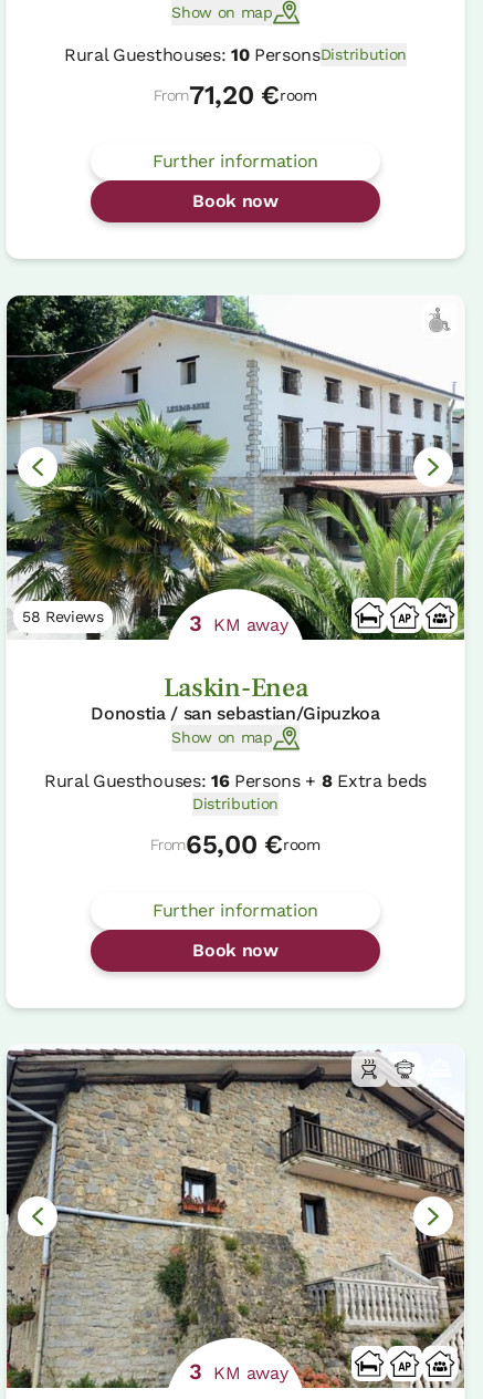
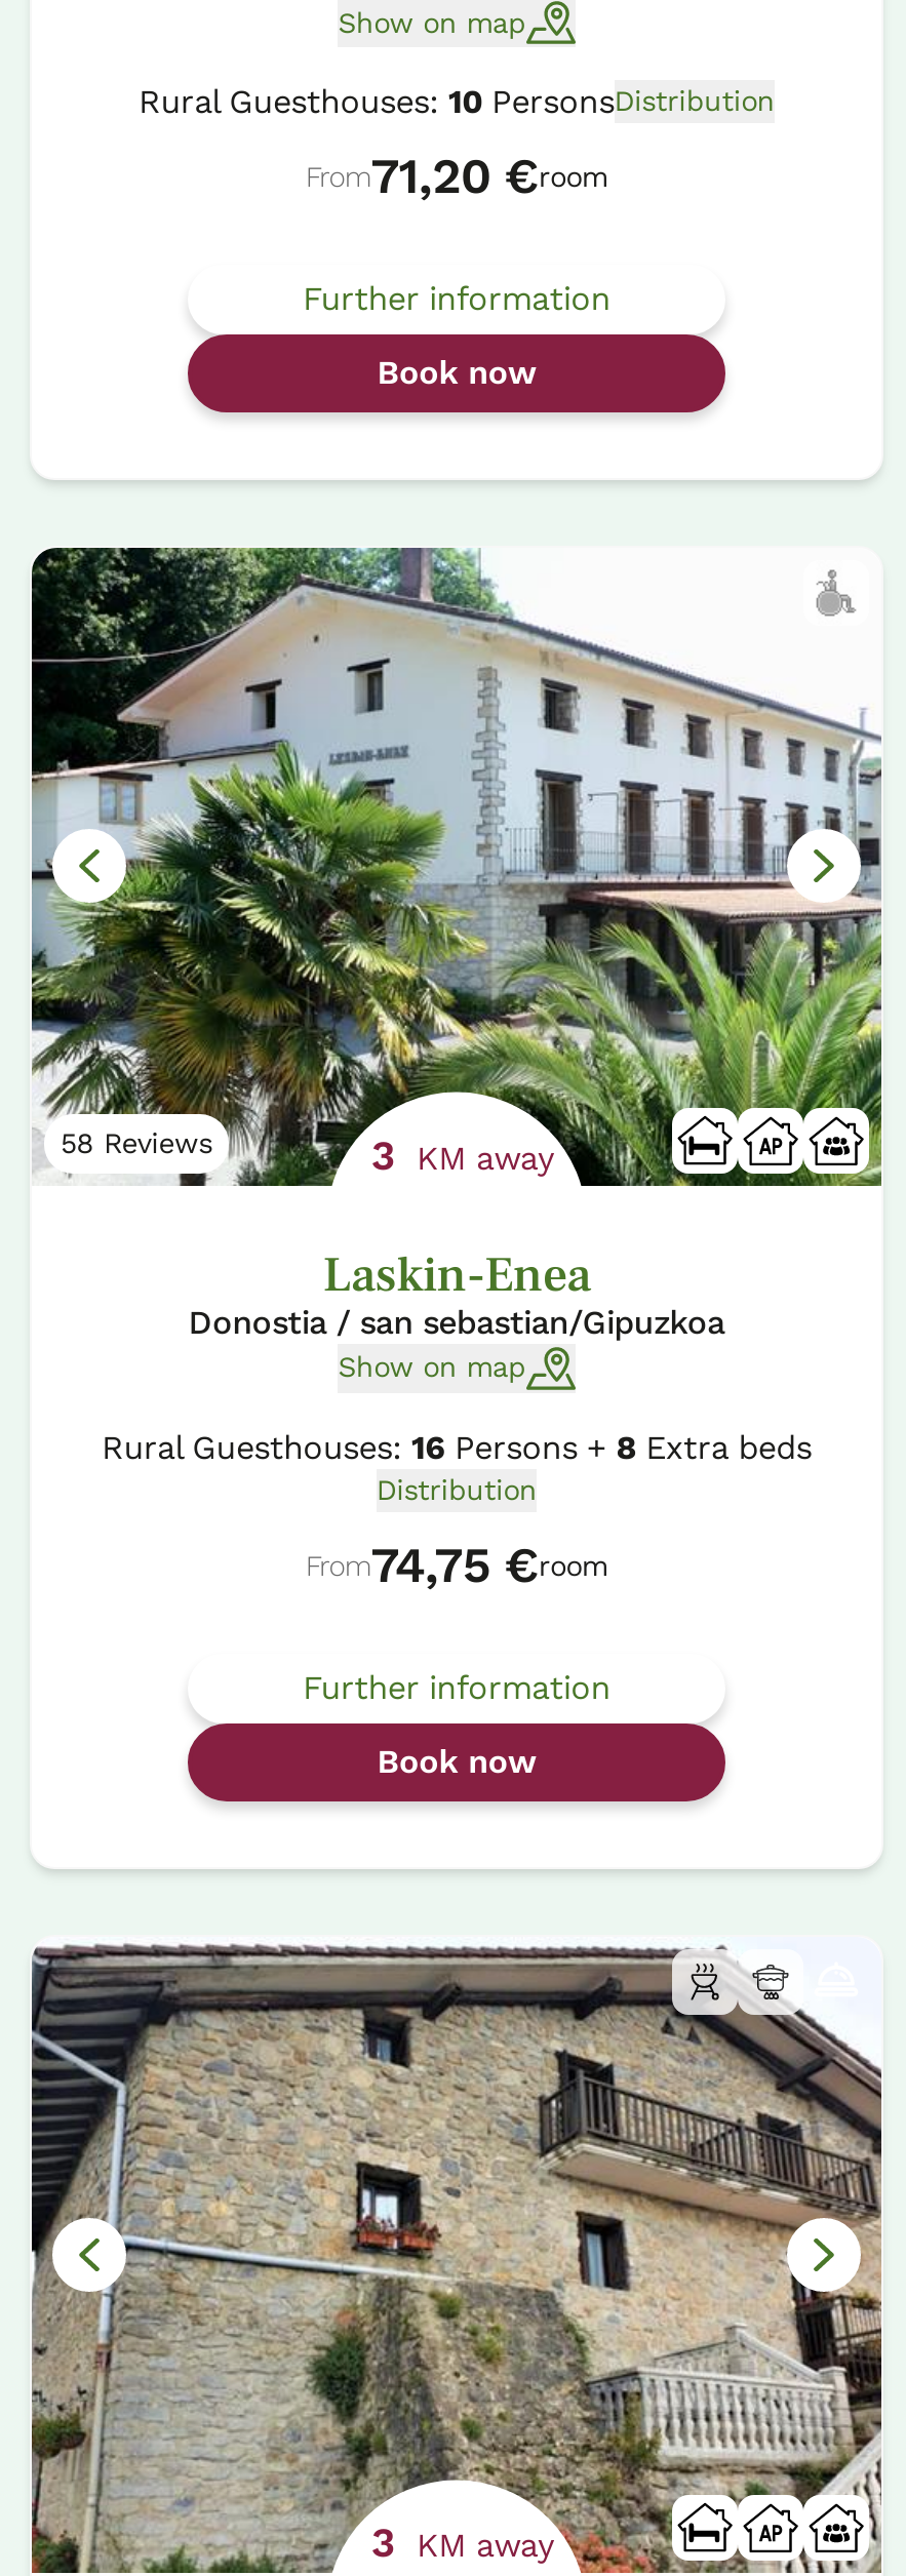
- From65,00 €room
+ From74,75 €room
